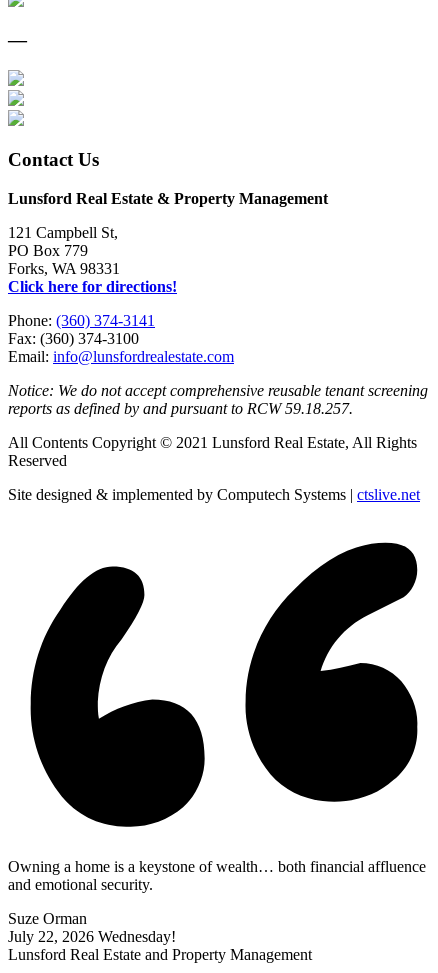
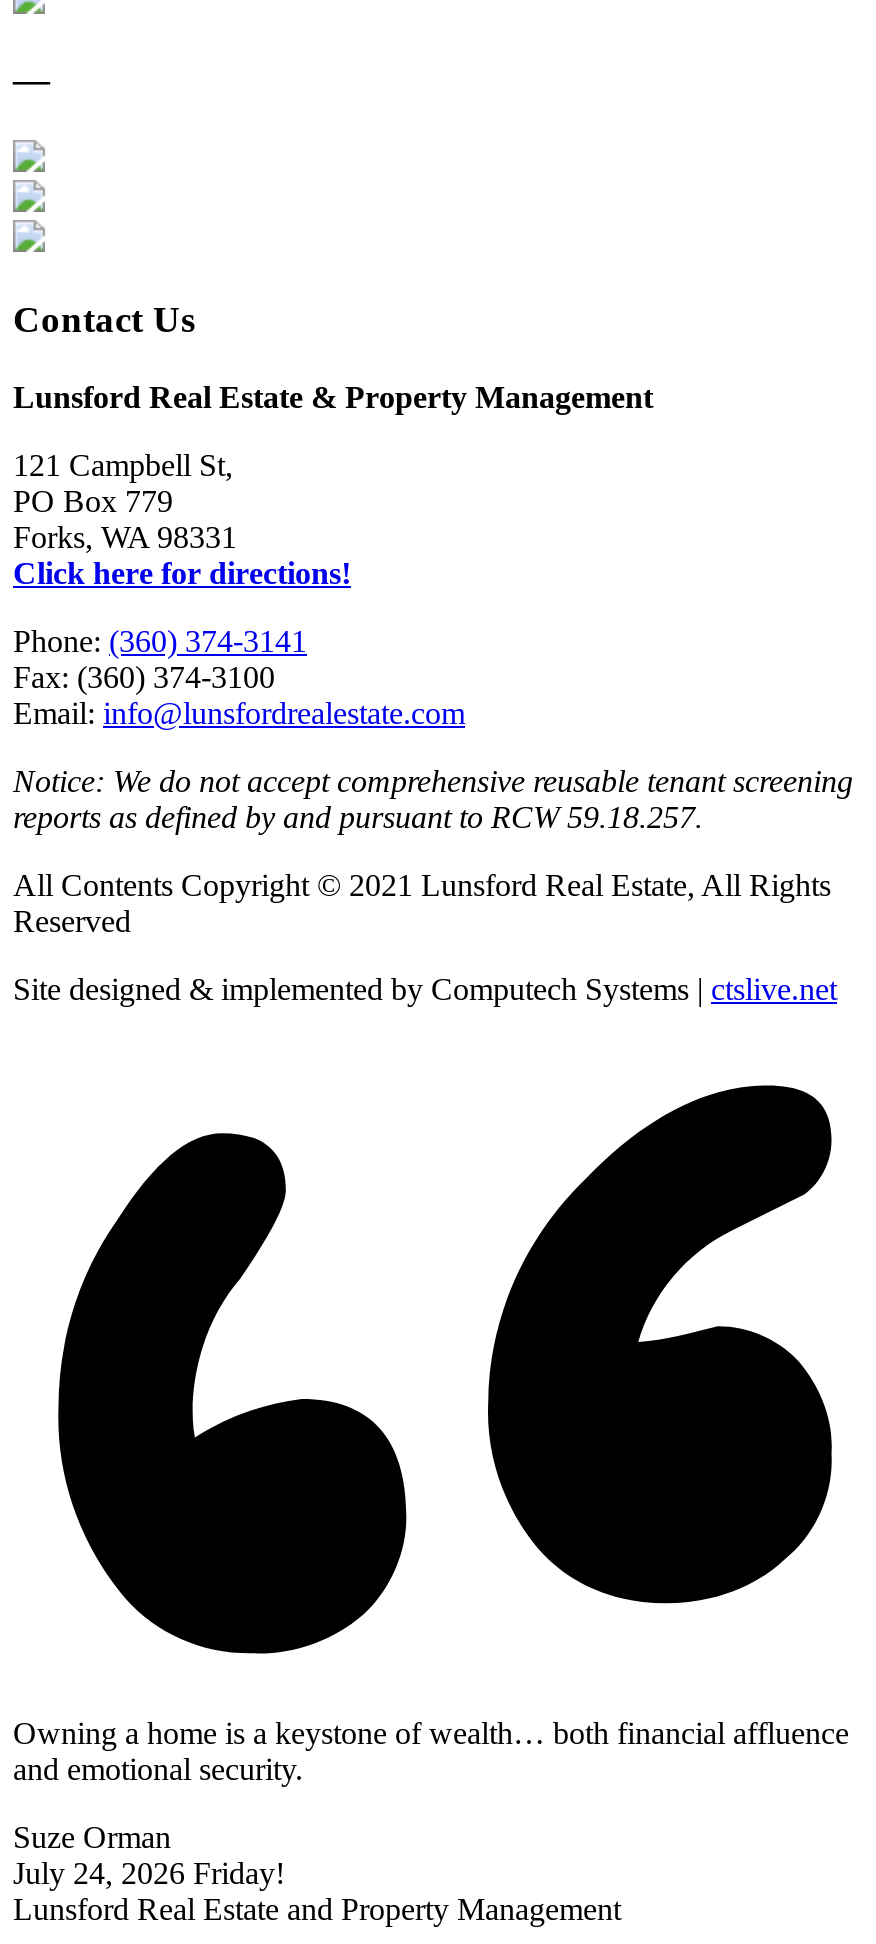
- July 22, 2026 Wednesday!
+ July 24, 2026 Friday!
